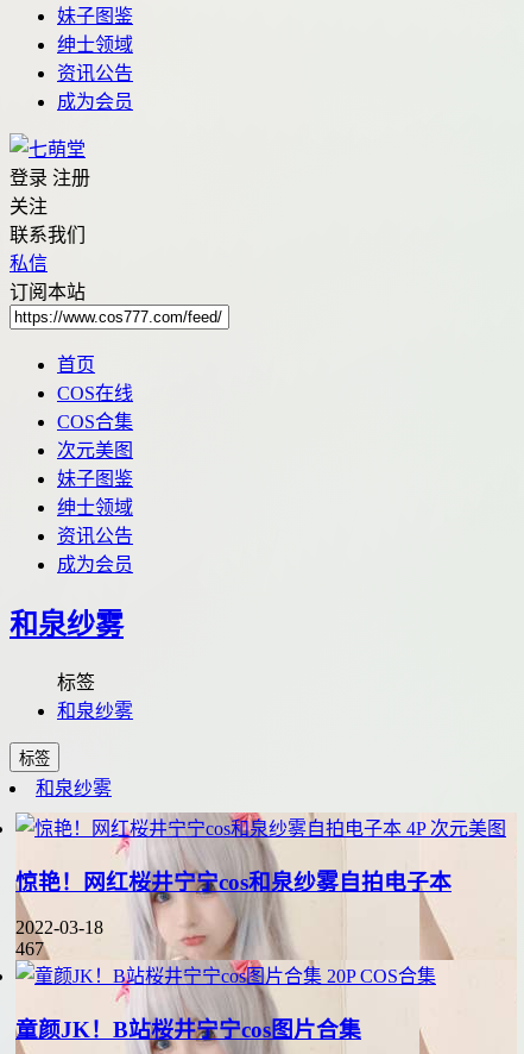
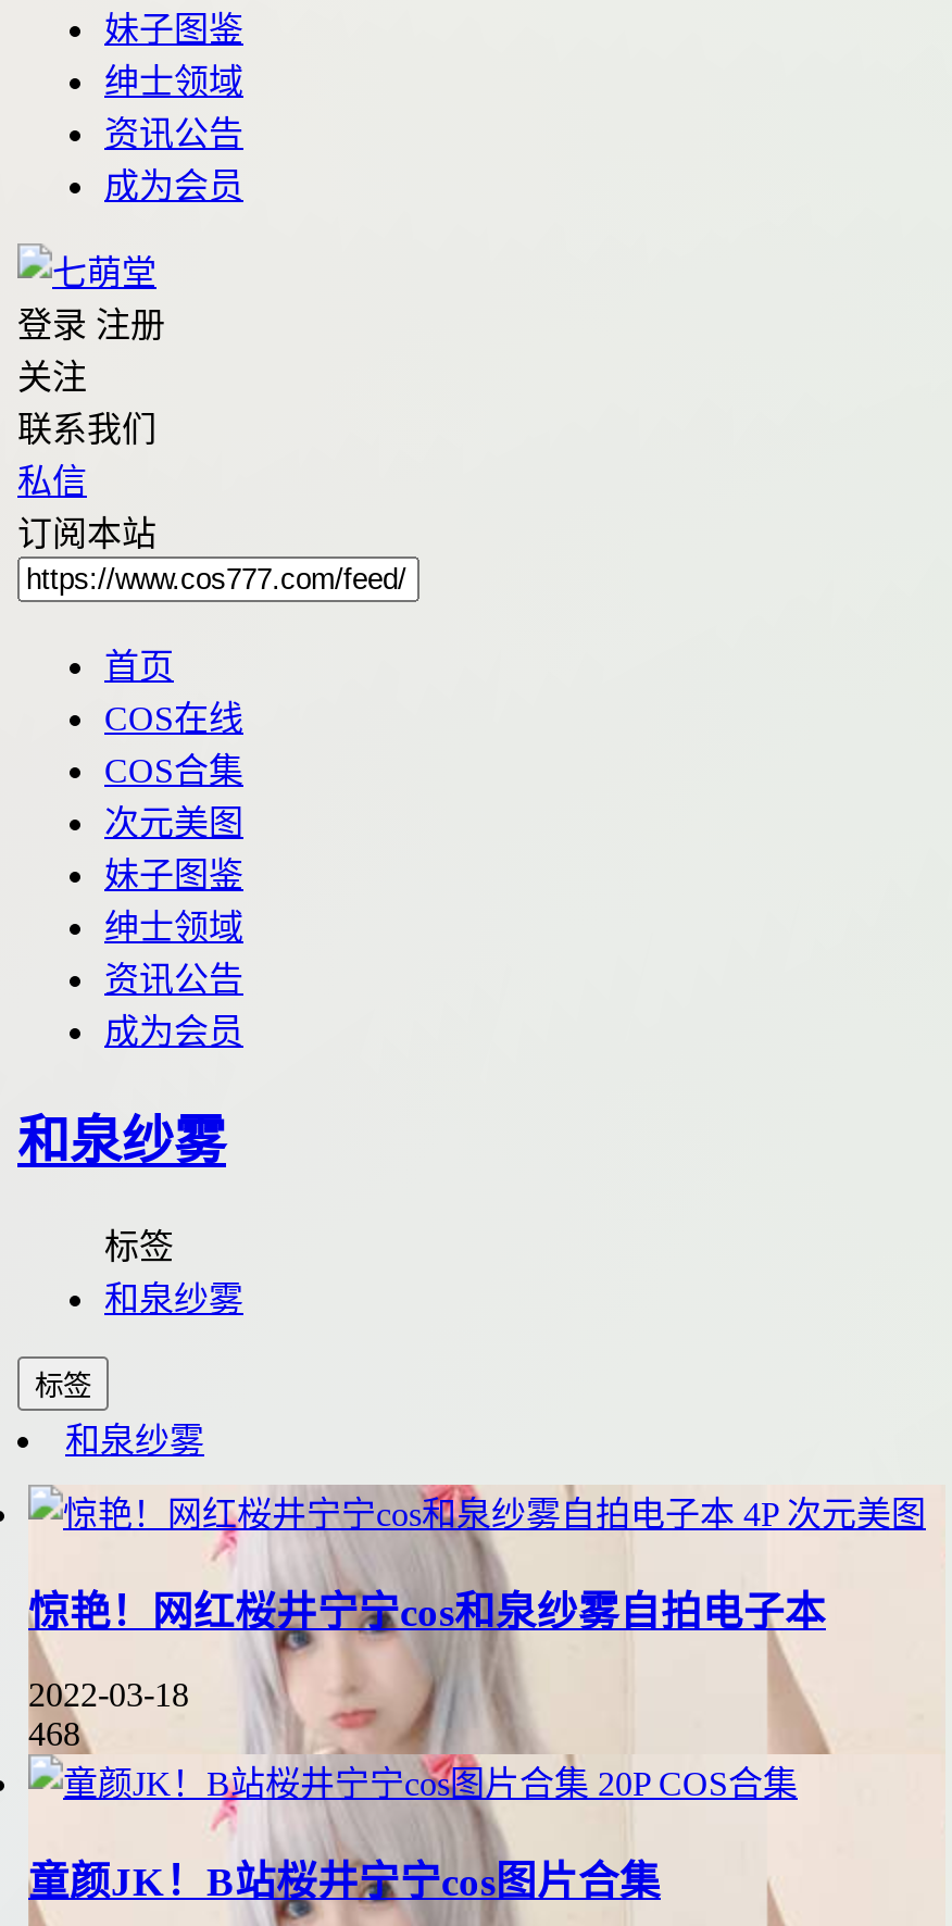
- 467
+ 468
